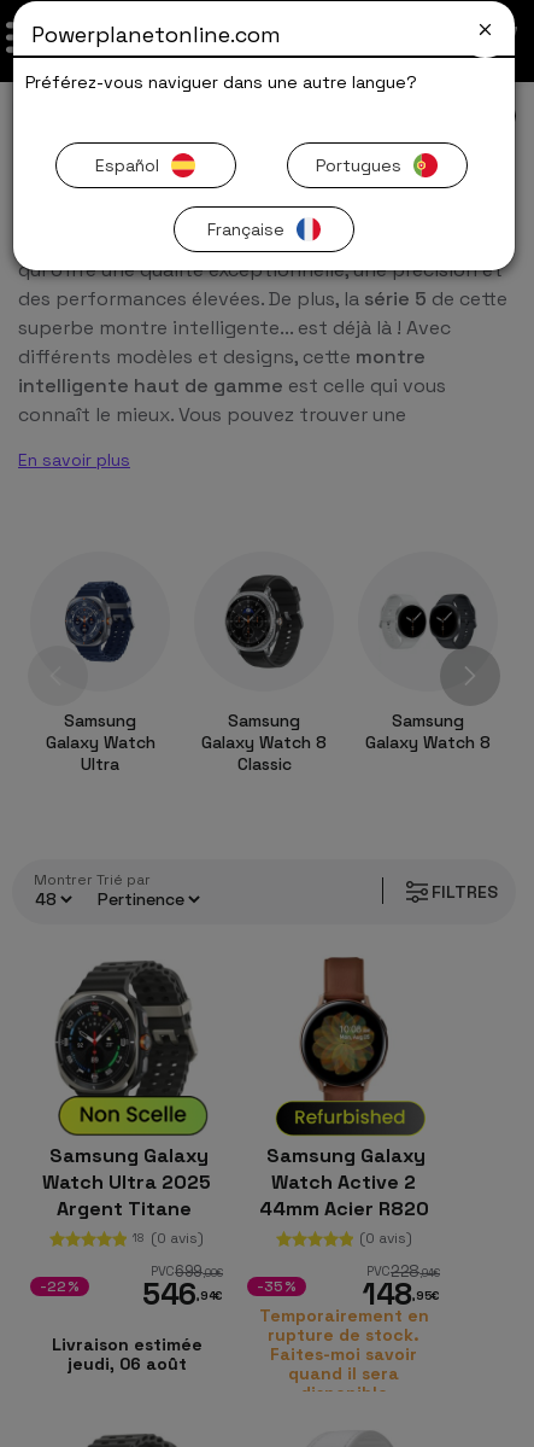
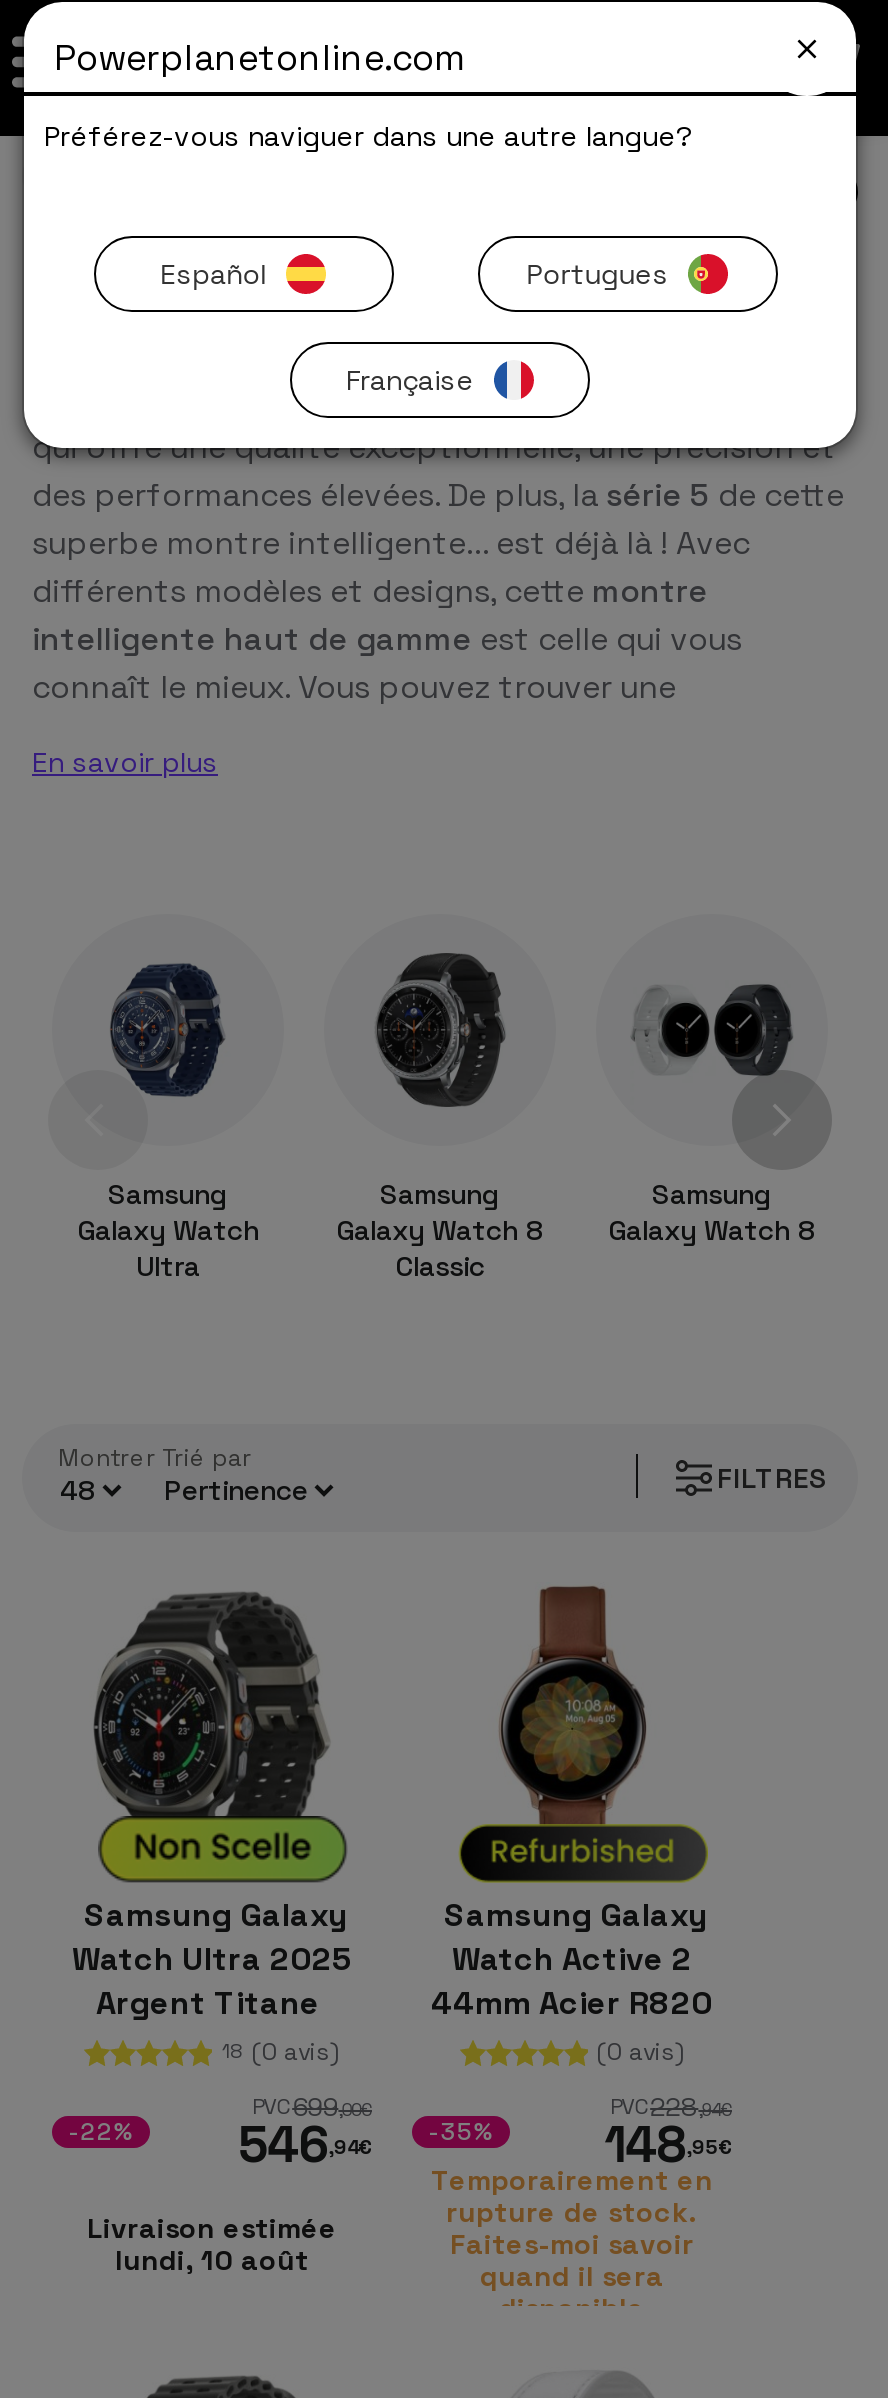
- jeudi, 06 août
+ lundi, 10 août
